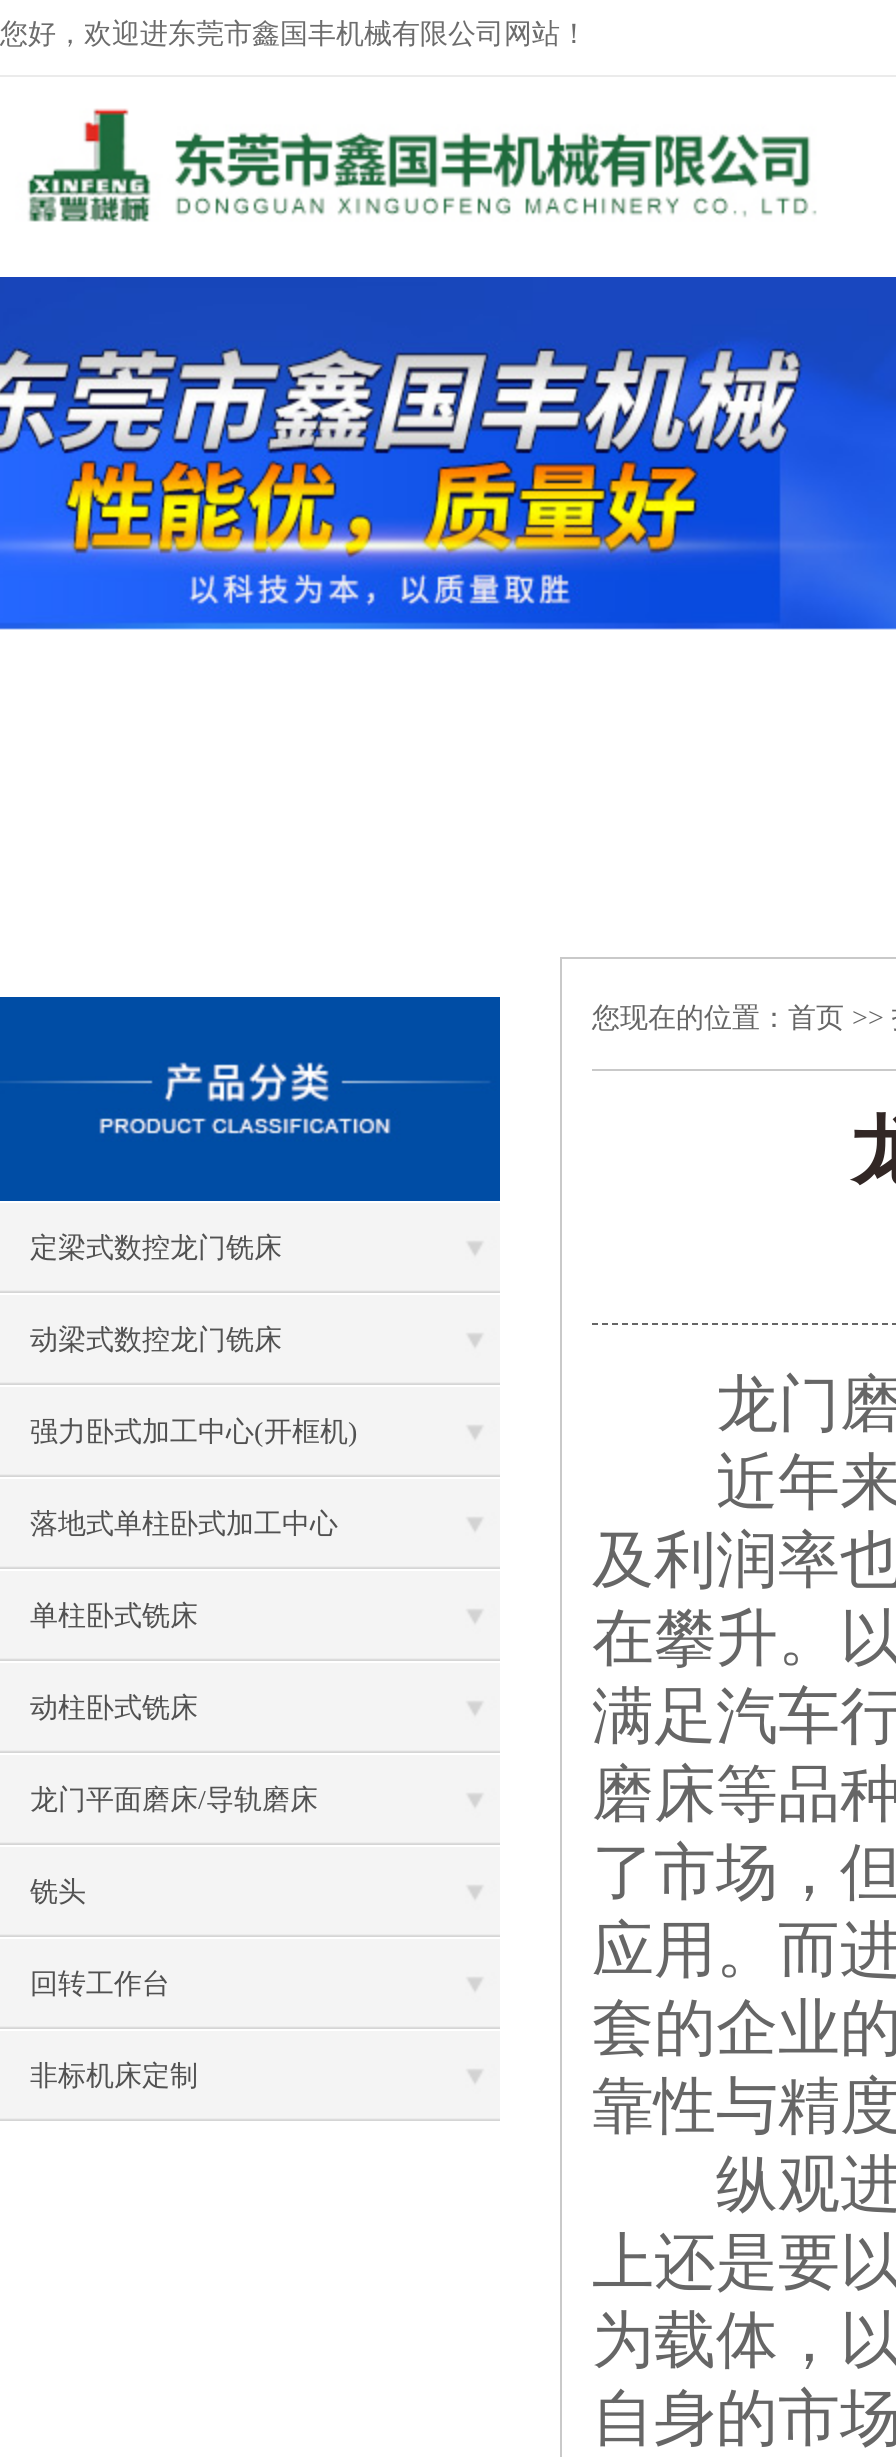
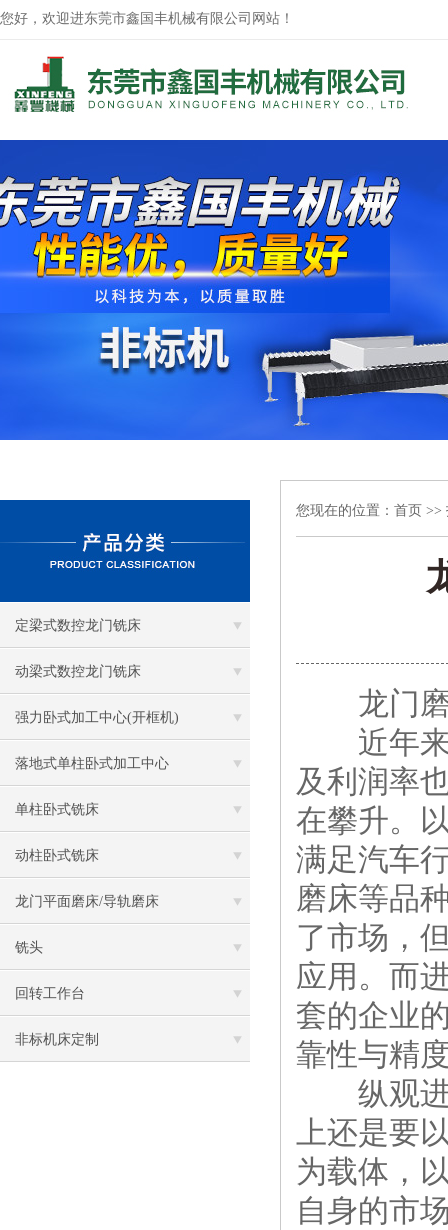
+ [image]
